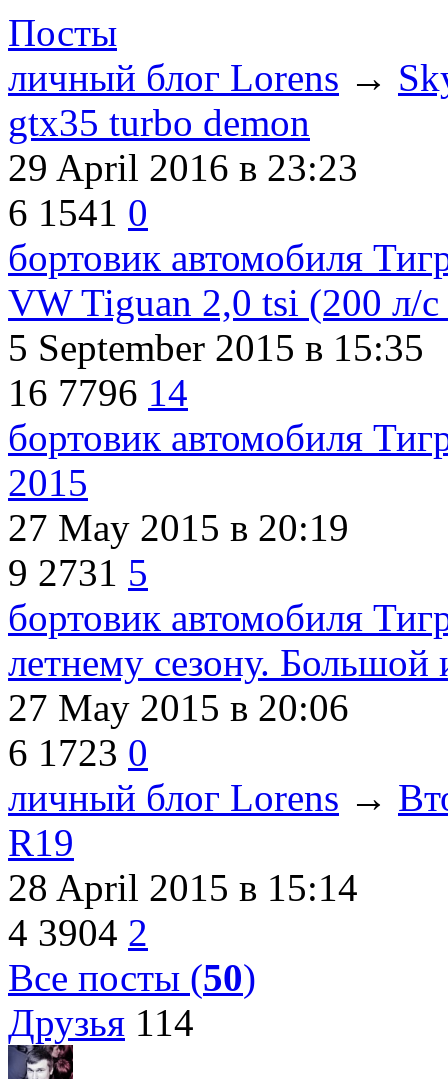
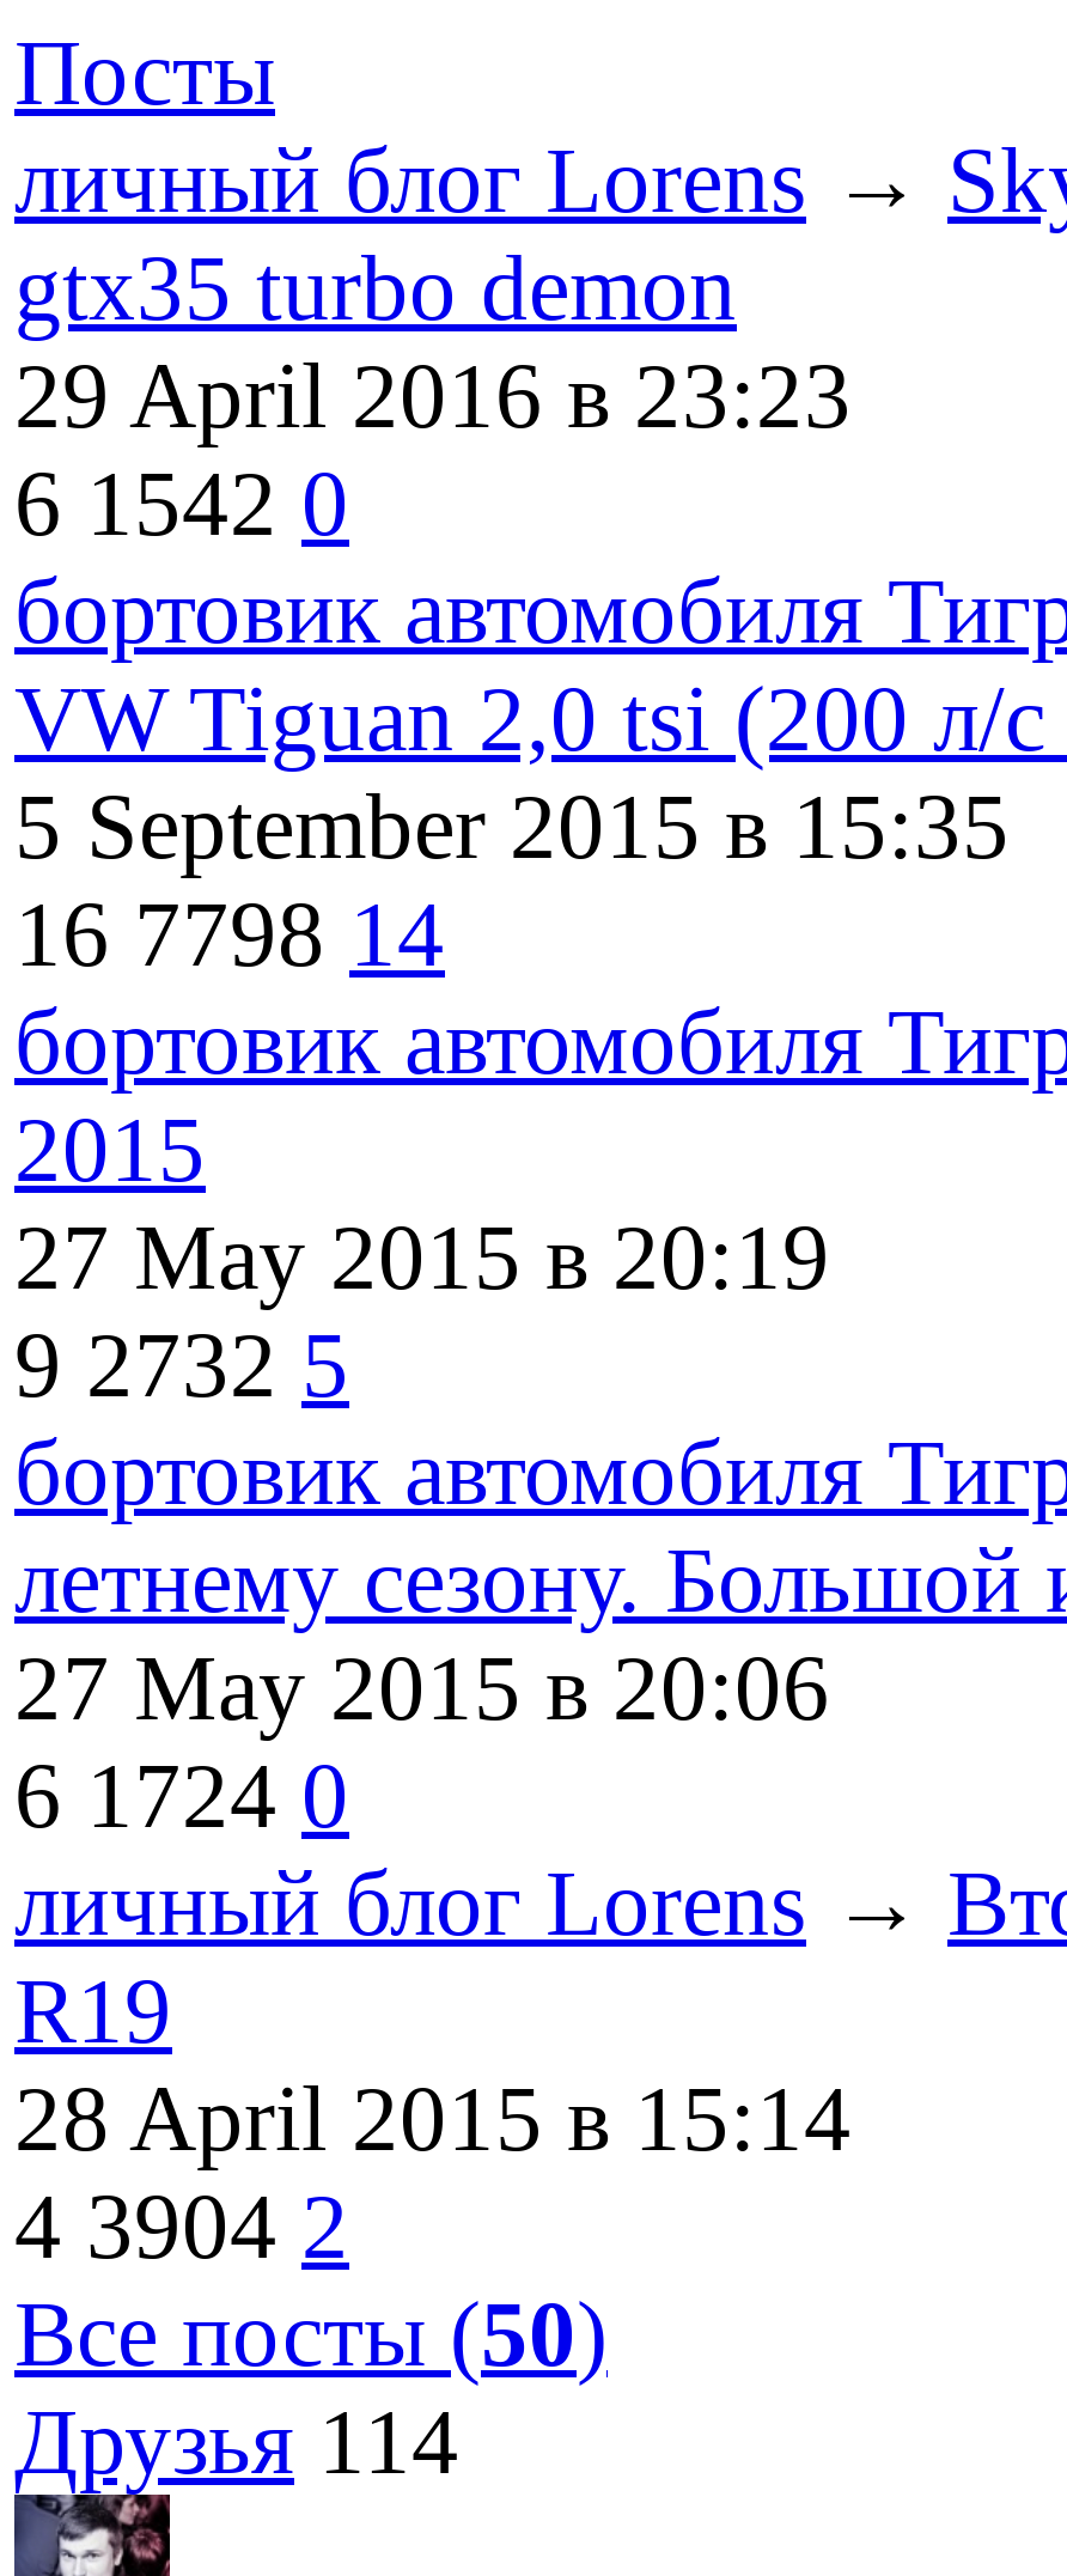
- 6 1541 0
+ 6 1542 0

- 16 7796 14
+ 16 7798 14

- 9 2731 5
+ 9 2732 5

- 6 1723 0
+ 6 1724 0
